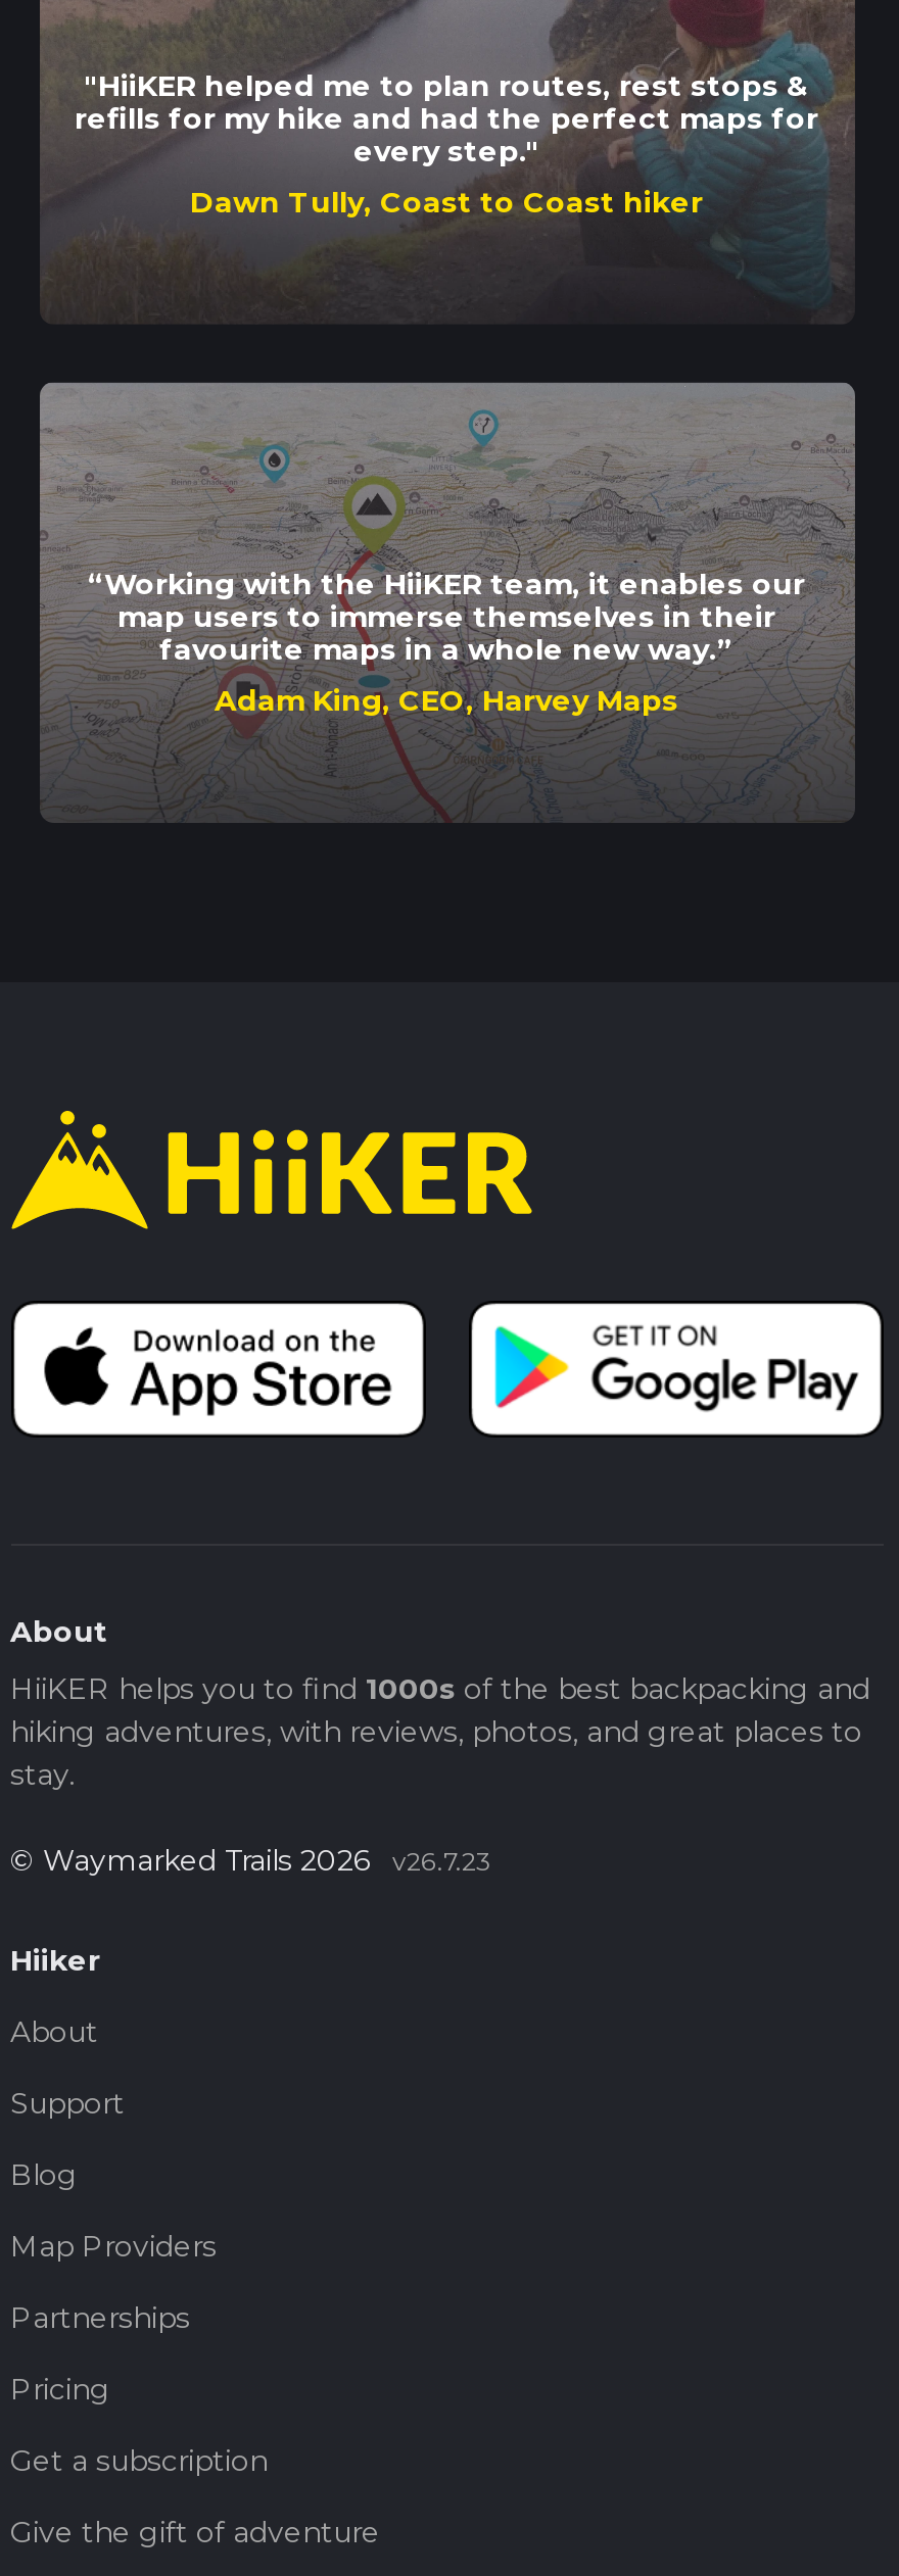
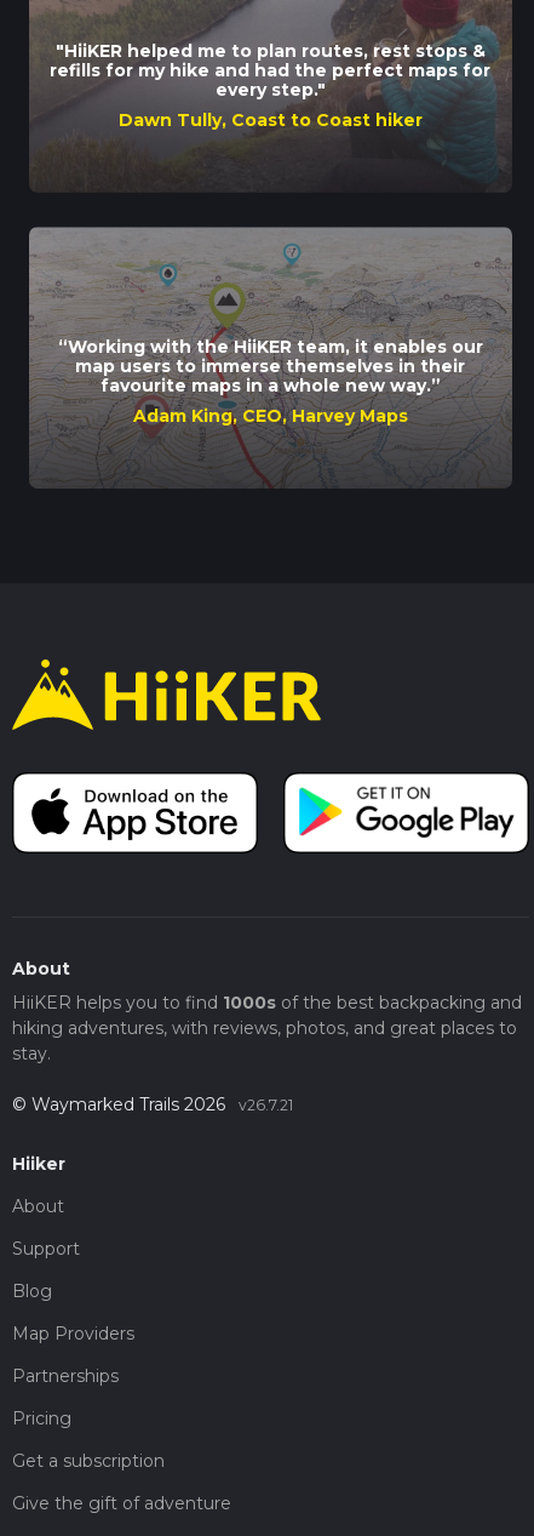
- © Waymarked Trails 2026 v26.7.23
+ © Waymarked Trails 2026 v26.7.21
